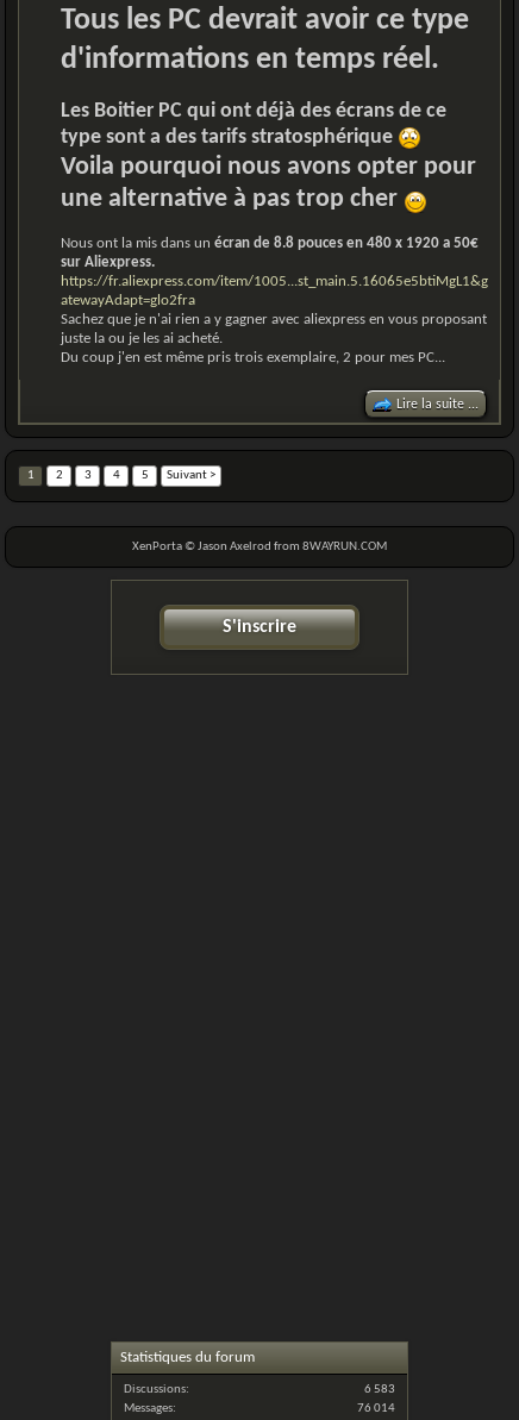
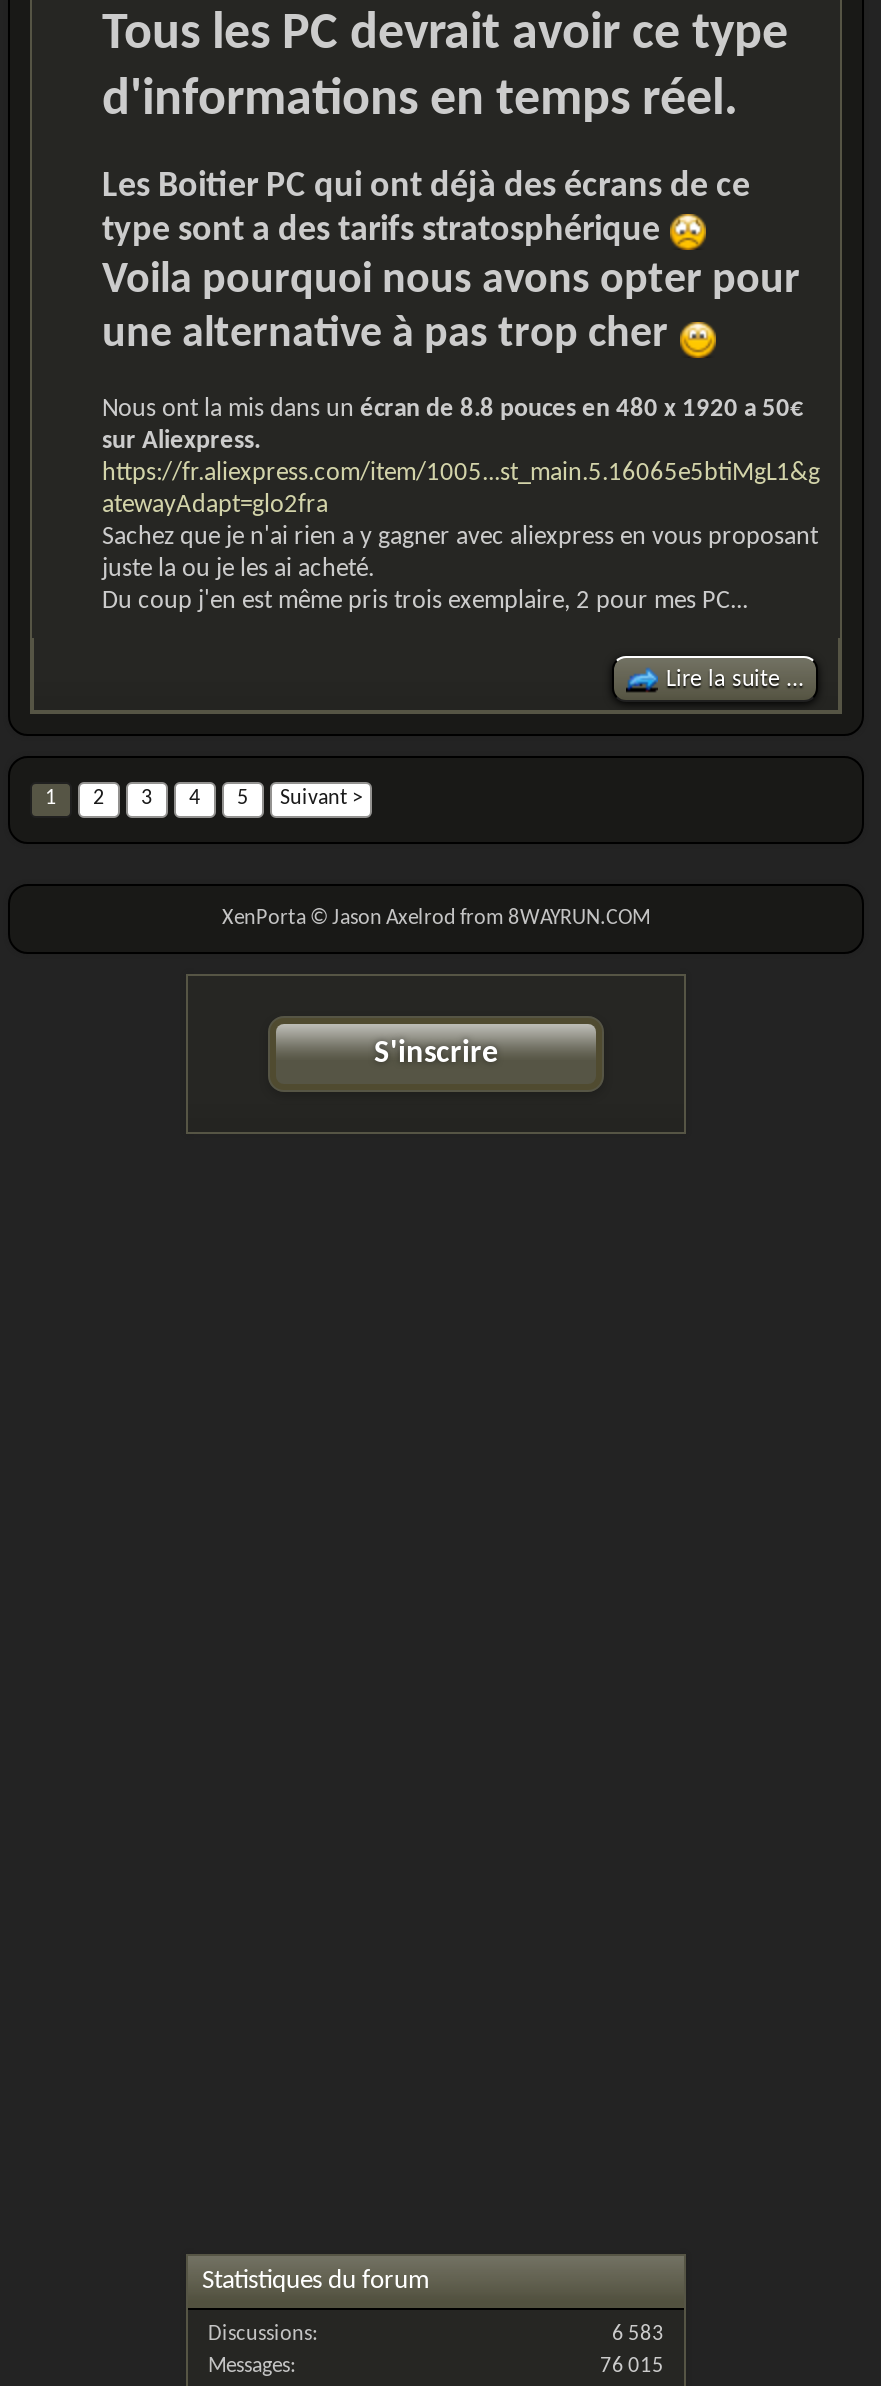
- 76 014
+ 76 015
